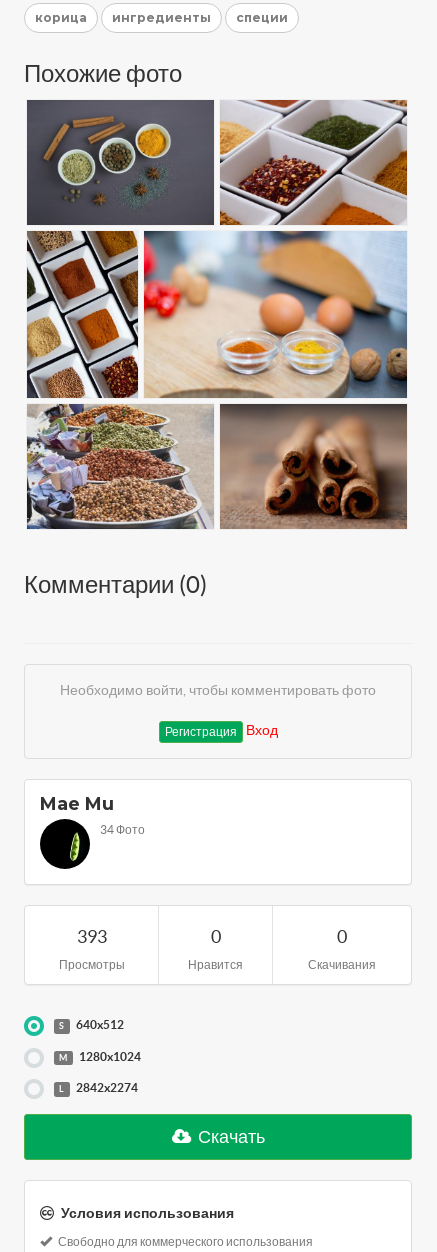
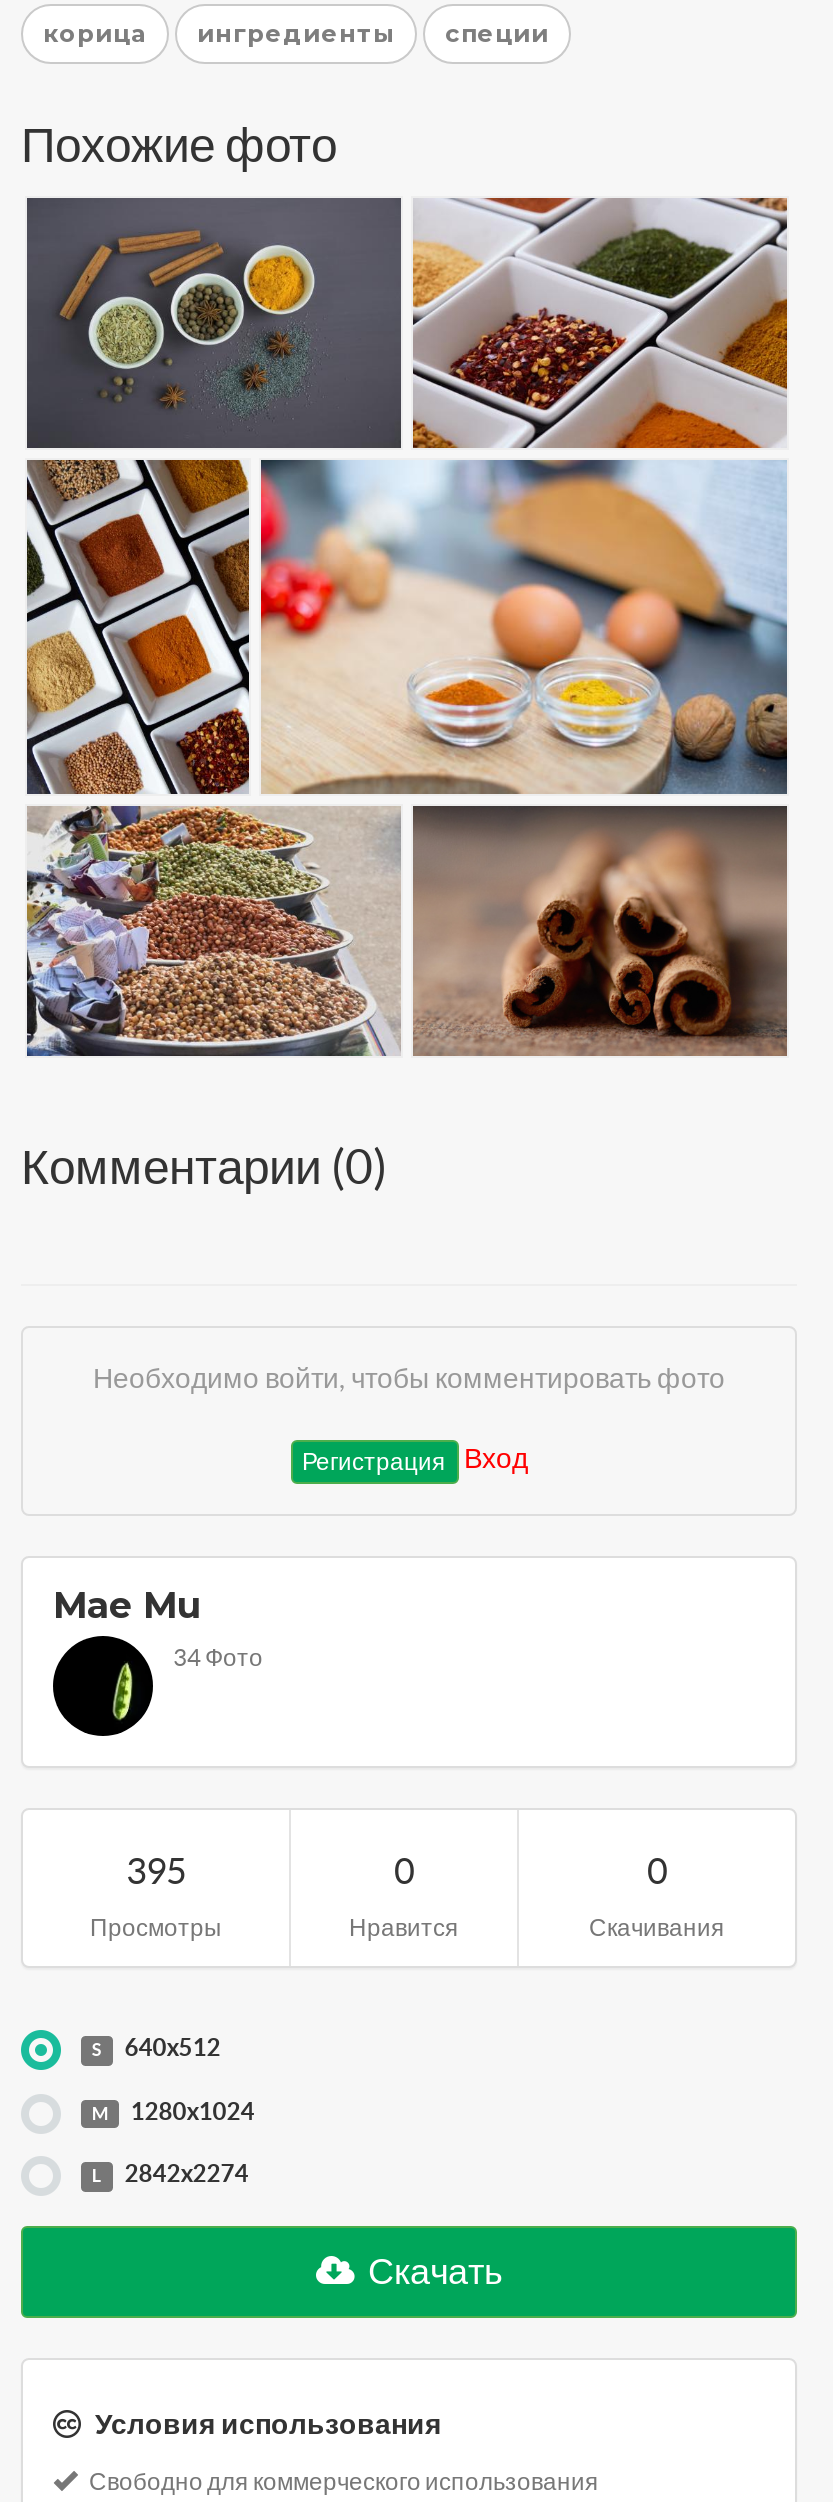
- 393
+ 395
